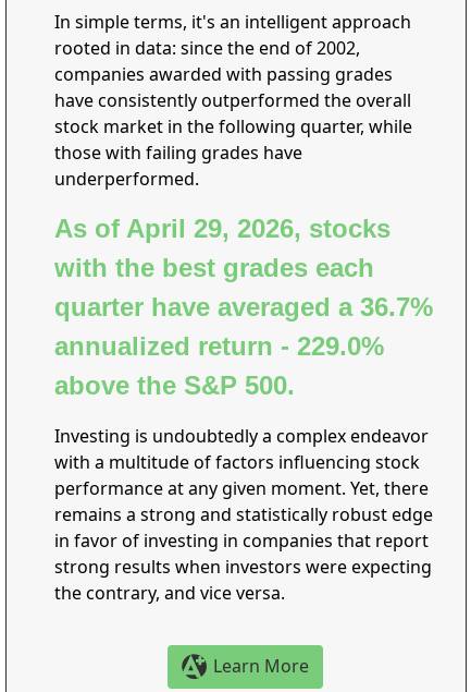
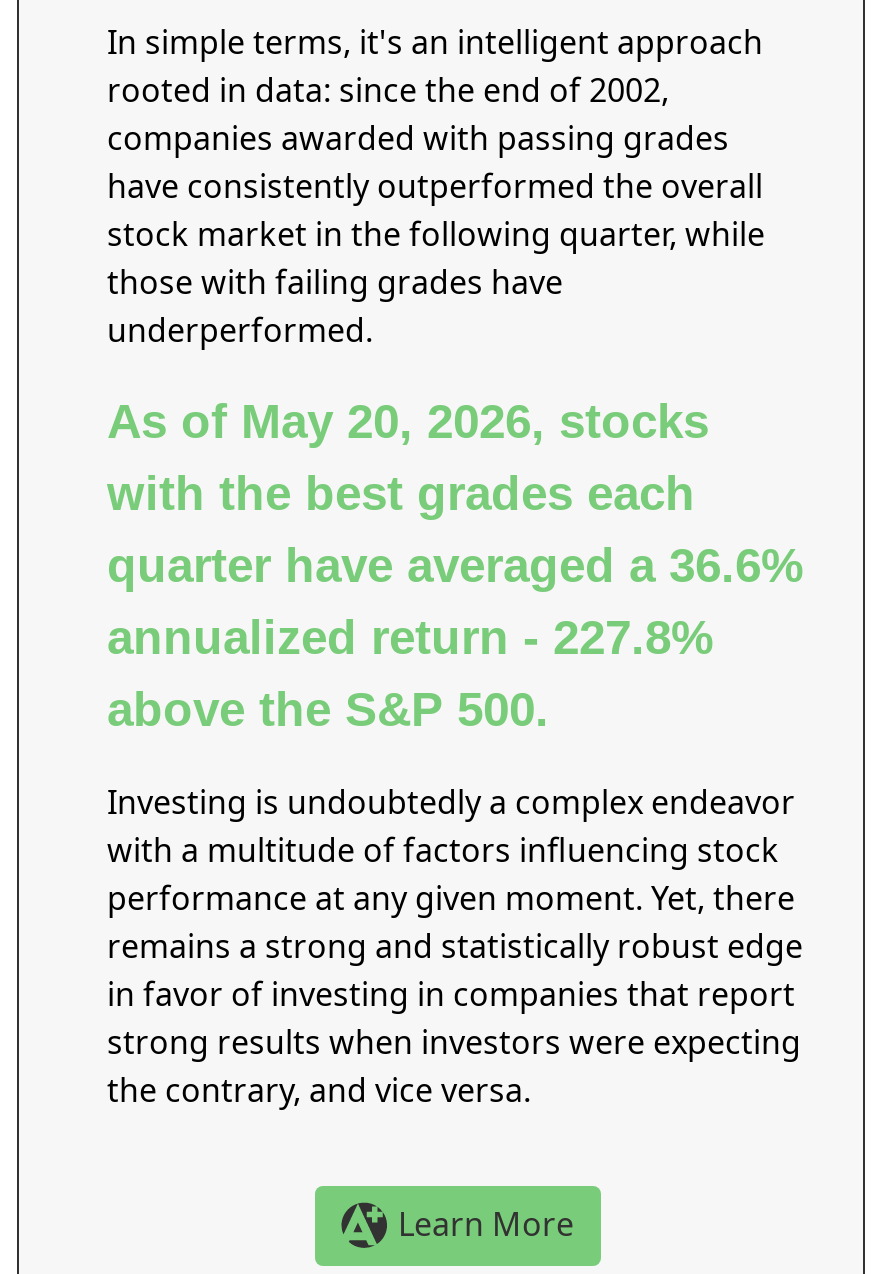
- As of April 29, 2026, stocks
+ As of May 20, 2026, stocks

- quarter have averaged a 36.7%
+ quarter have averaged a 36.6%

- annualized return - 229.0%
+ annualized return - 227.8%
